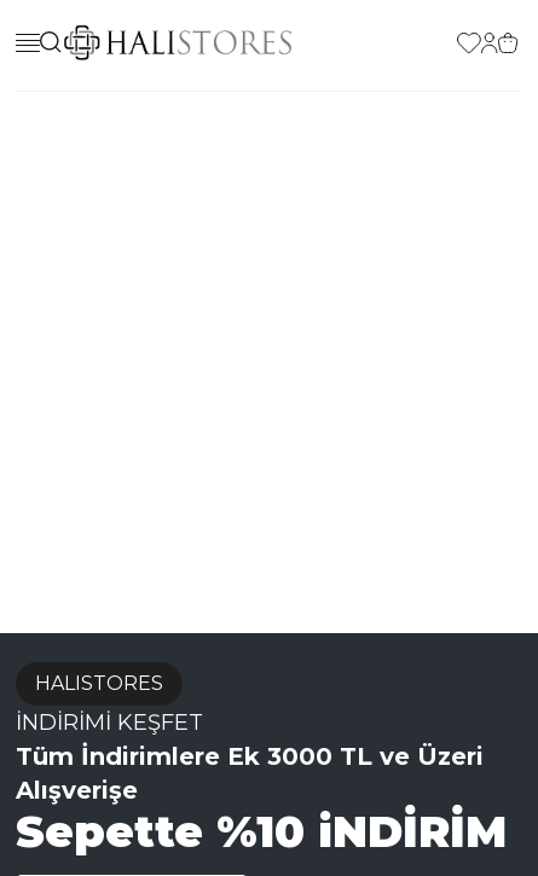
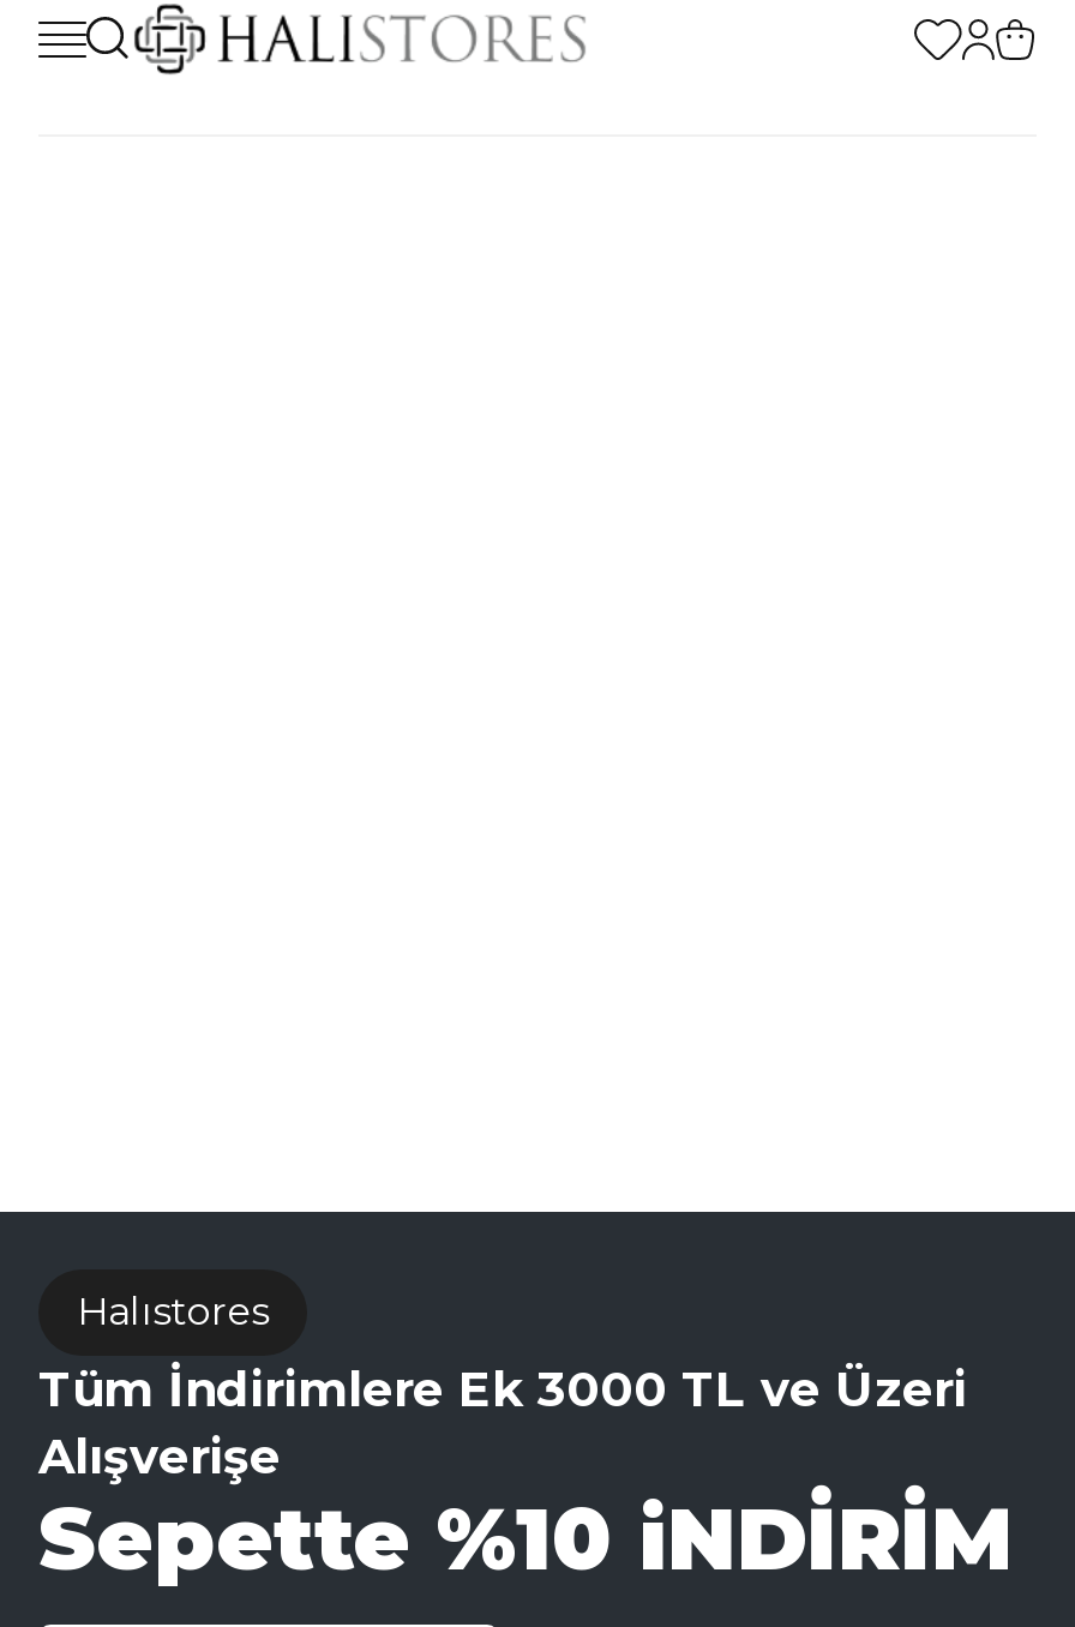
- HALISTORES
- İNDİRİMİ KEŞFET
+ Halıstores
